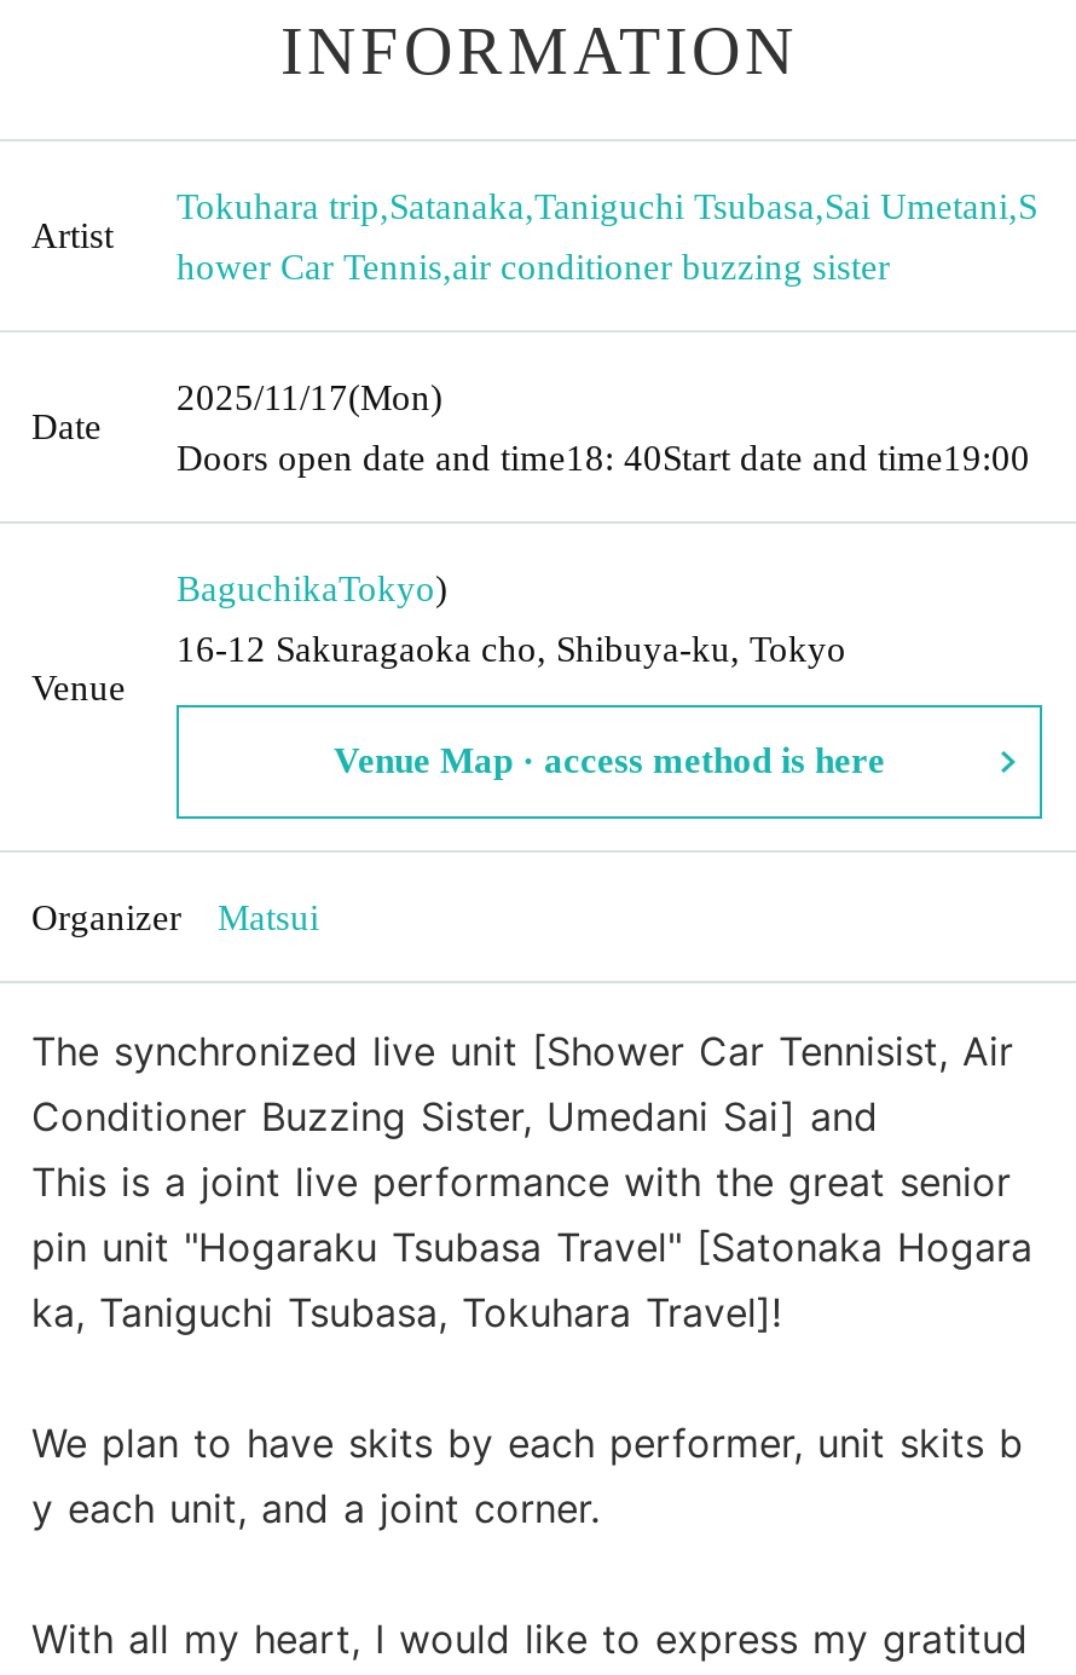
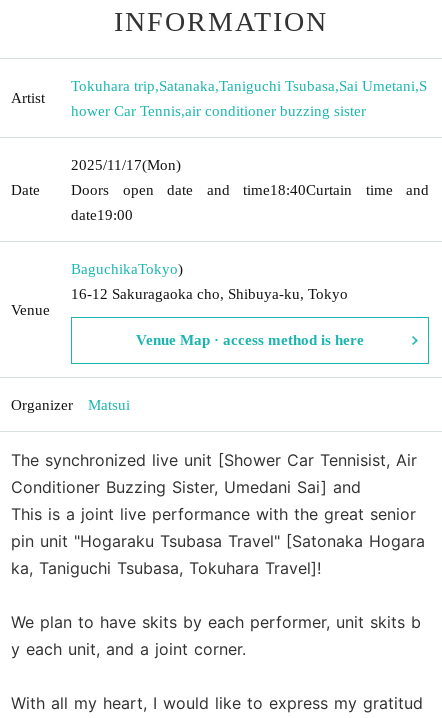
- Doors open date and time18: 40Start date and time19:00
+ Doors open date and time 18:40Curtain time and
+ date 19:00
